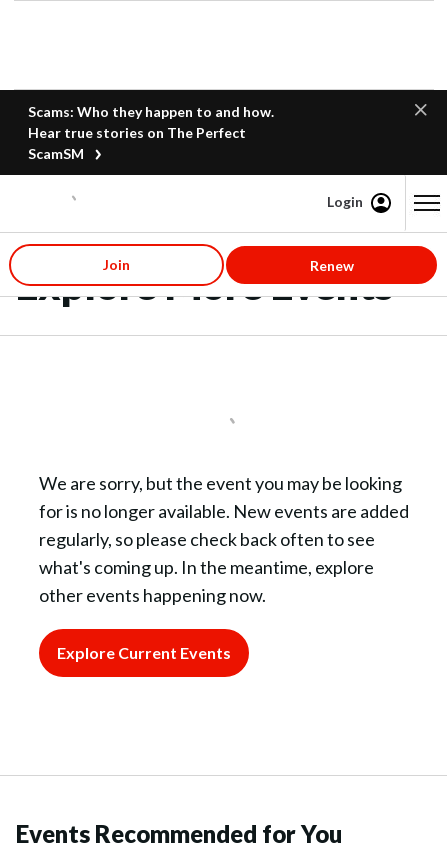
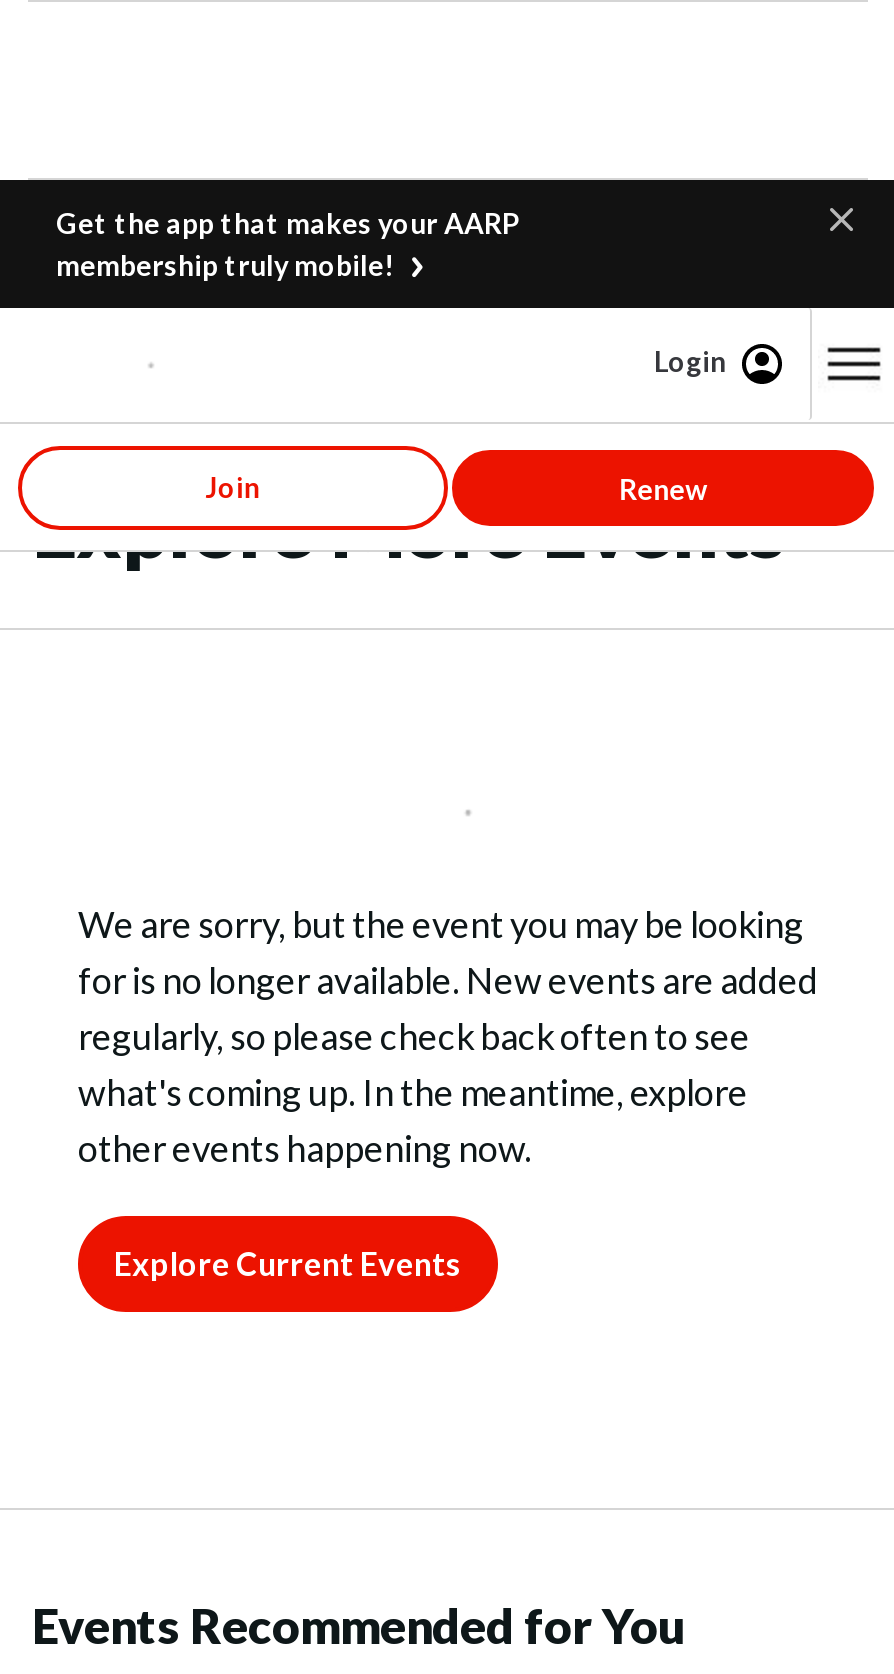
- Scams: Who they happen to and how.
- Hear true stories on The Perfect
- ScamSM
+ Get the app that makes your AARP
+ membership truly mobile!
